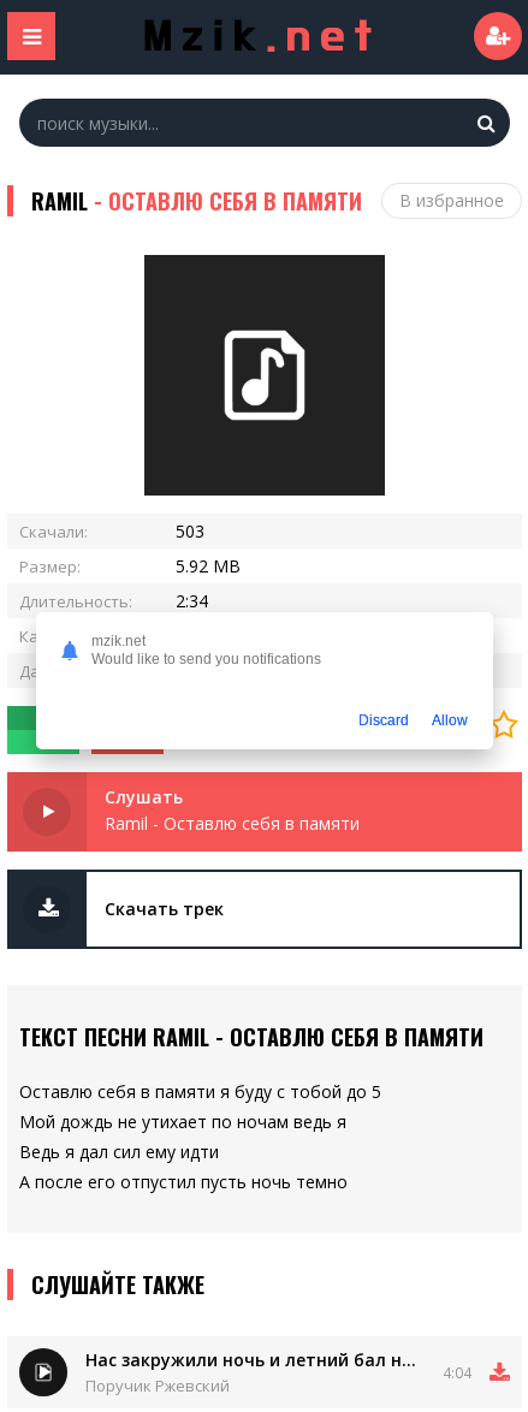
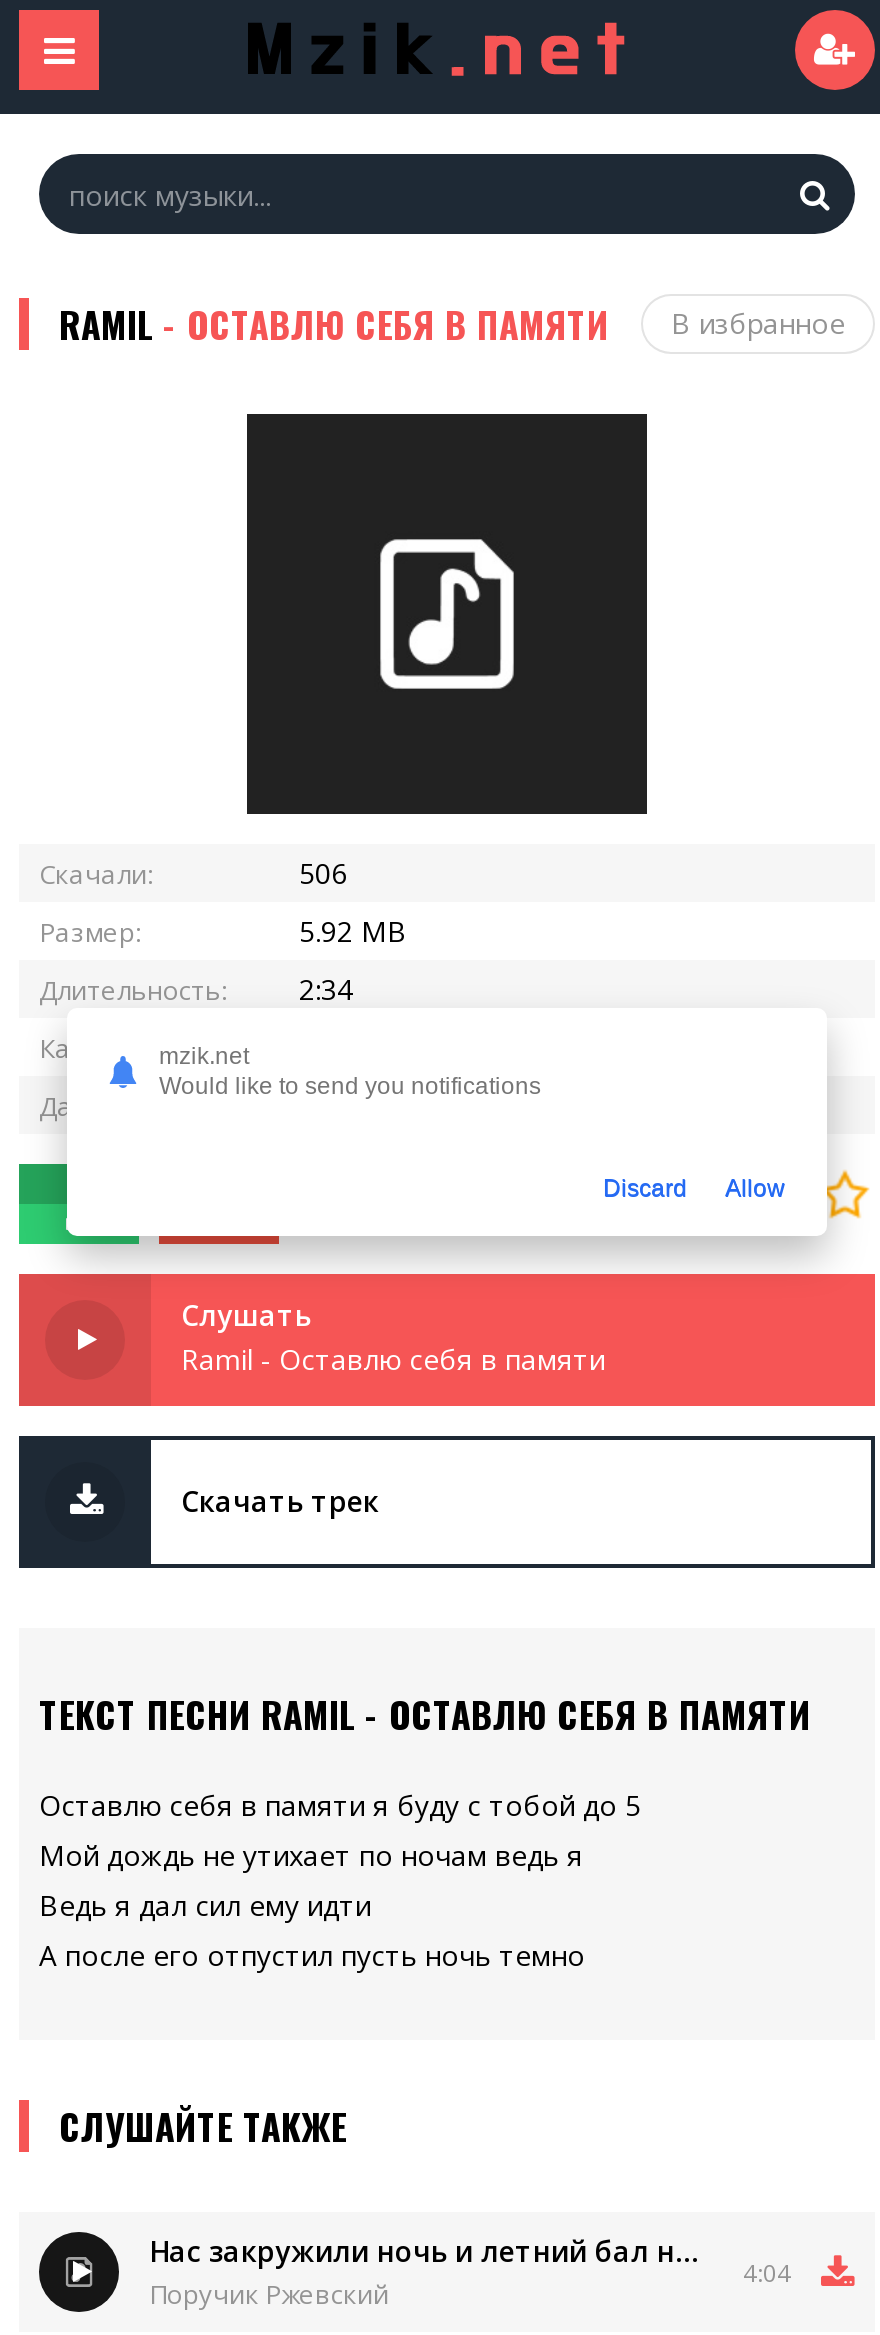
- 503
+ 506
